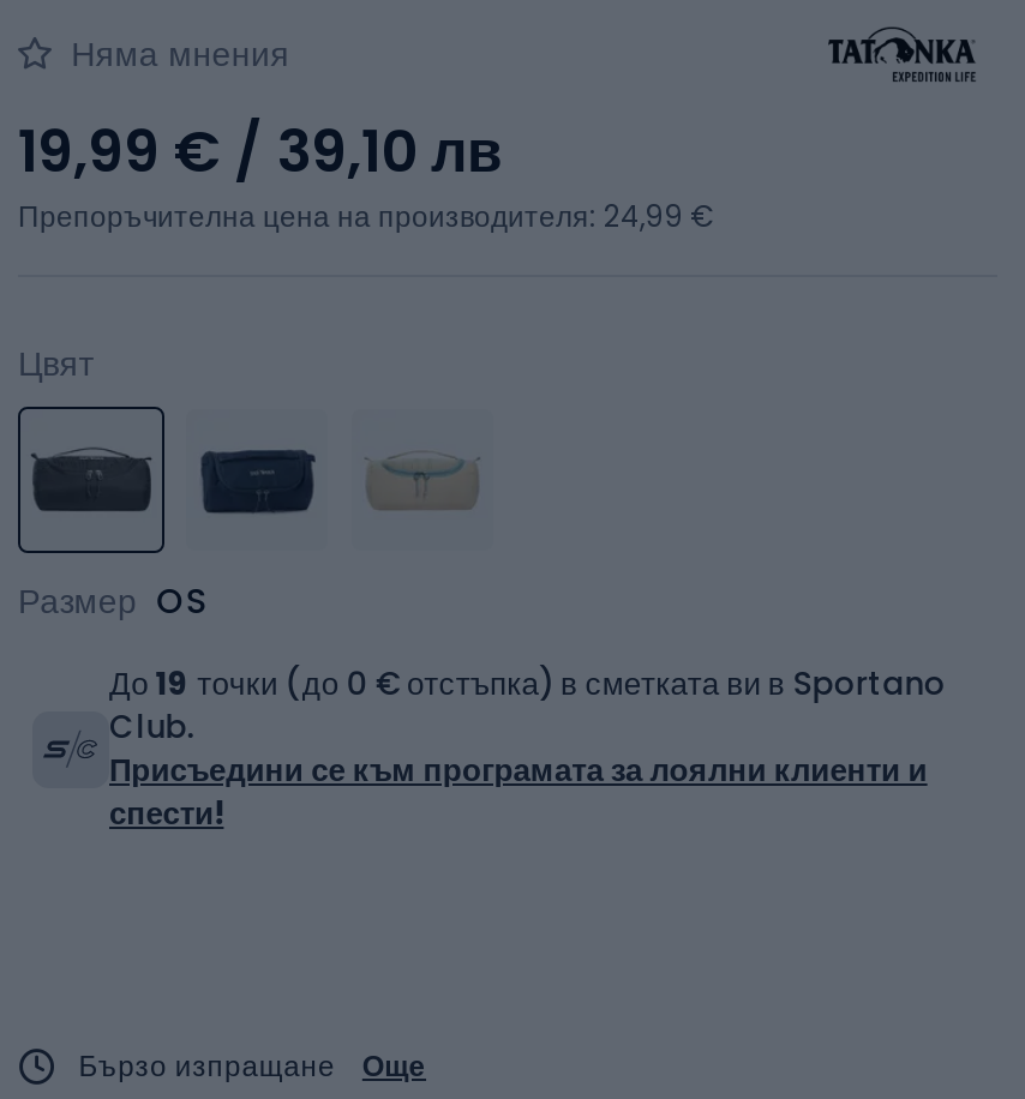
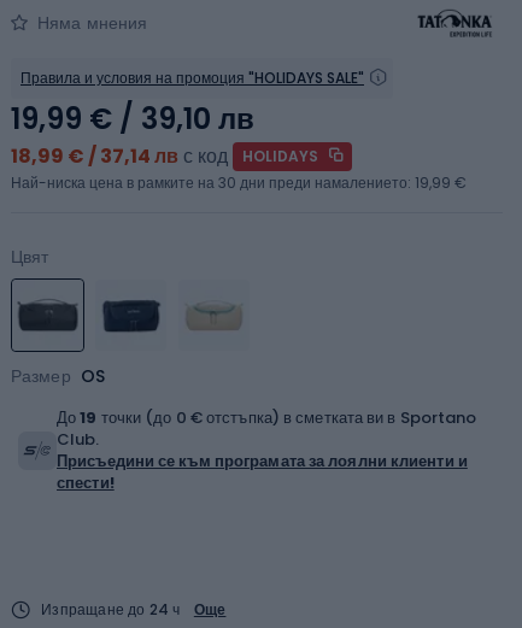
+ Правила и условия на промоция "HOLIDAYS SALE"

- Препоръчителна цена на производителя: 24,99 €
+ 18,99 € / 37,14 лв с код
+ HOLIDAYS
+ Най-ниска цена в рамките на 30 дни преди намалението: 19,99 €

- Бързо изпращане
+ Изпращане до 24 ч
